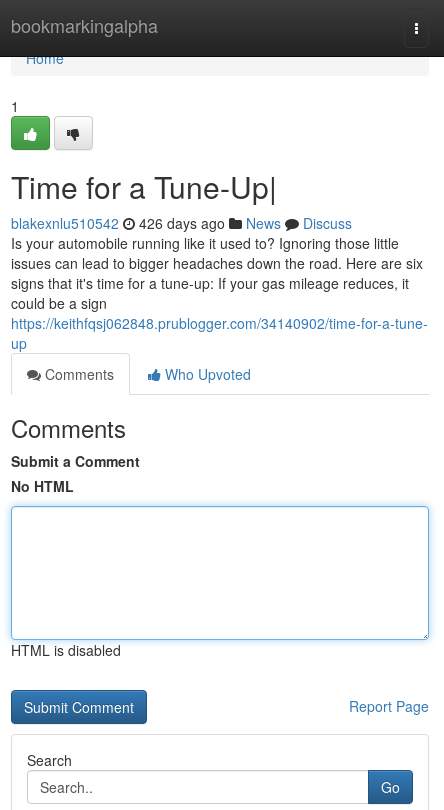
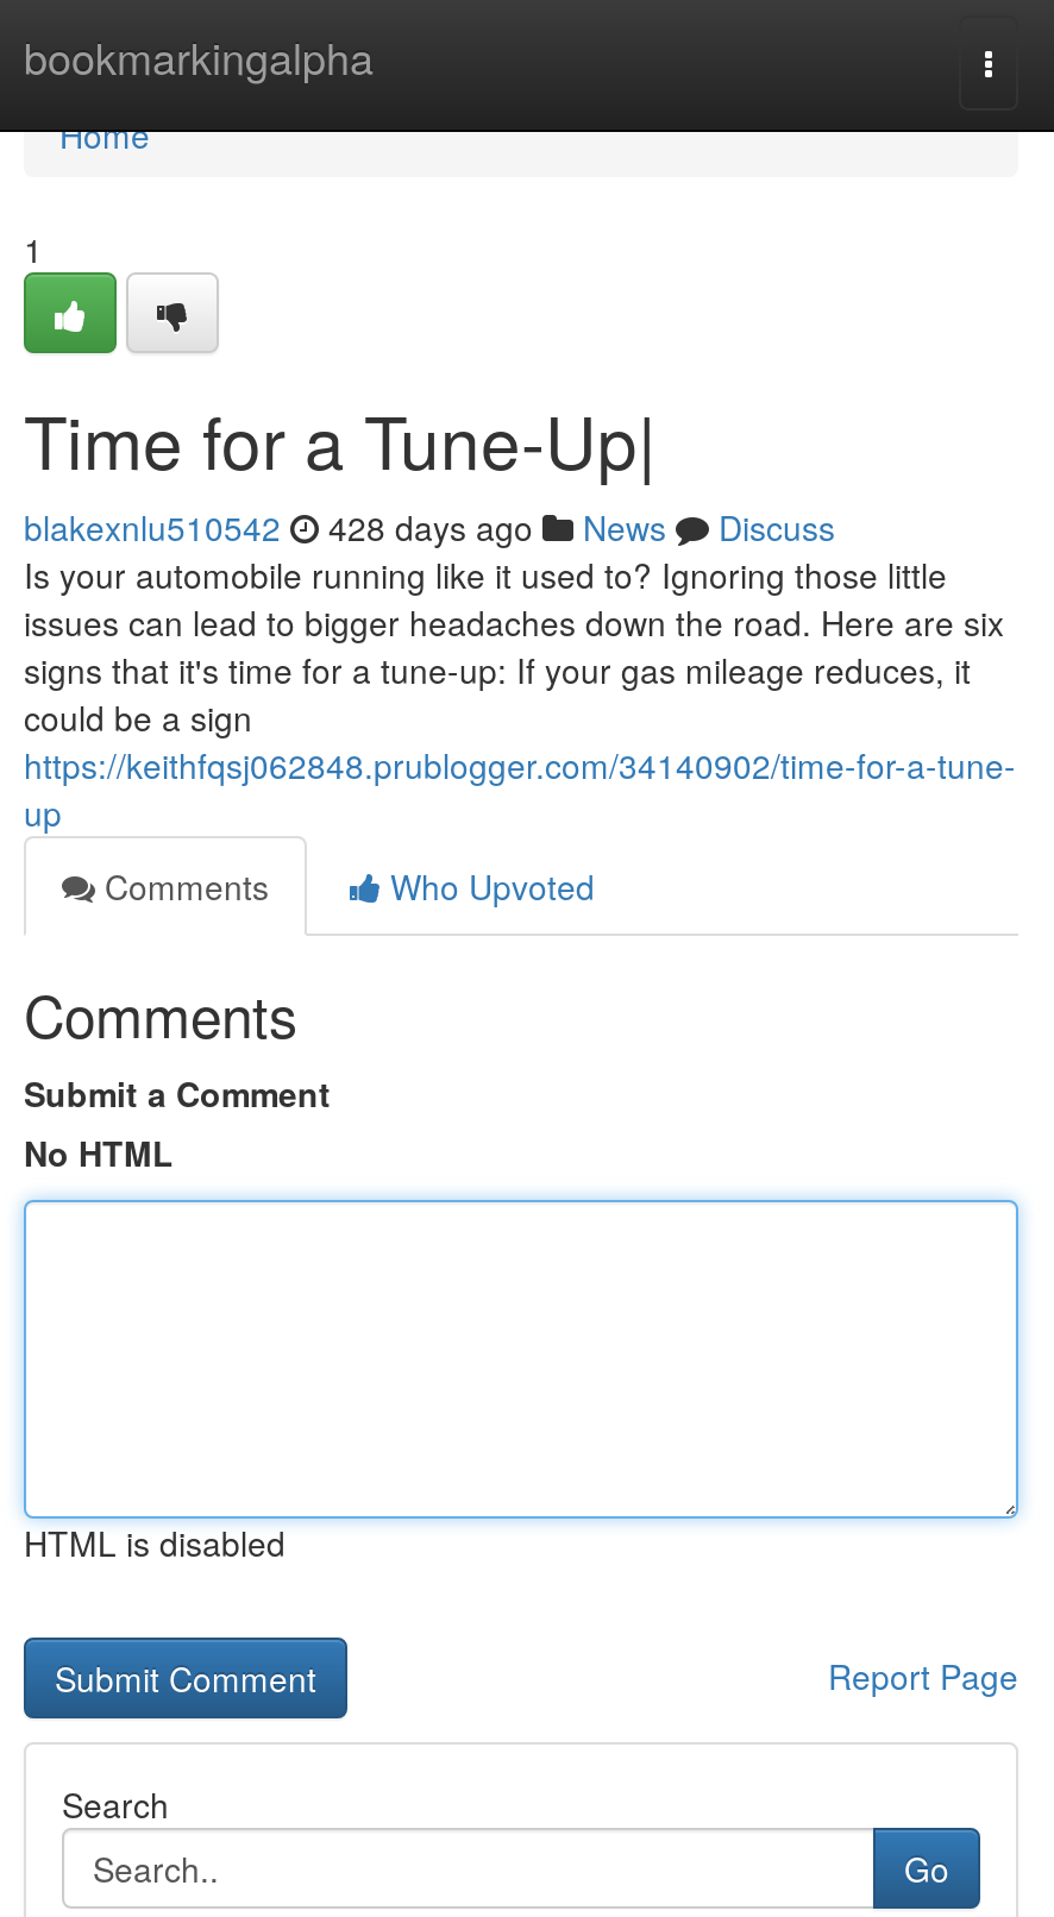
- blakexnlu510542 426 days ago News Discuss
+ blakexnlu510542 428 days ago News Discuss
